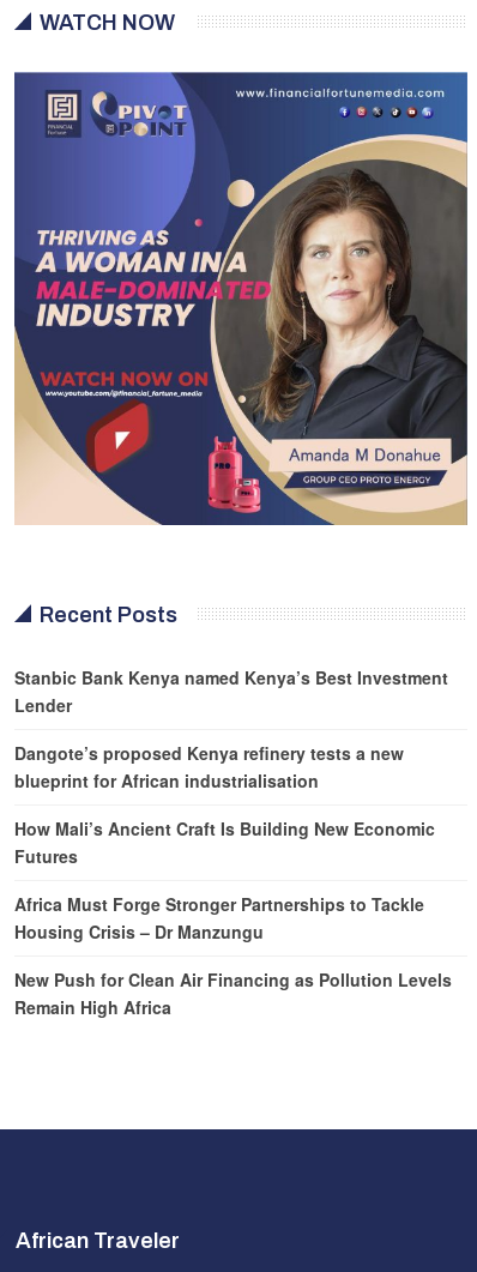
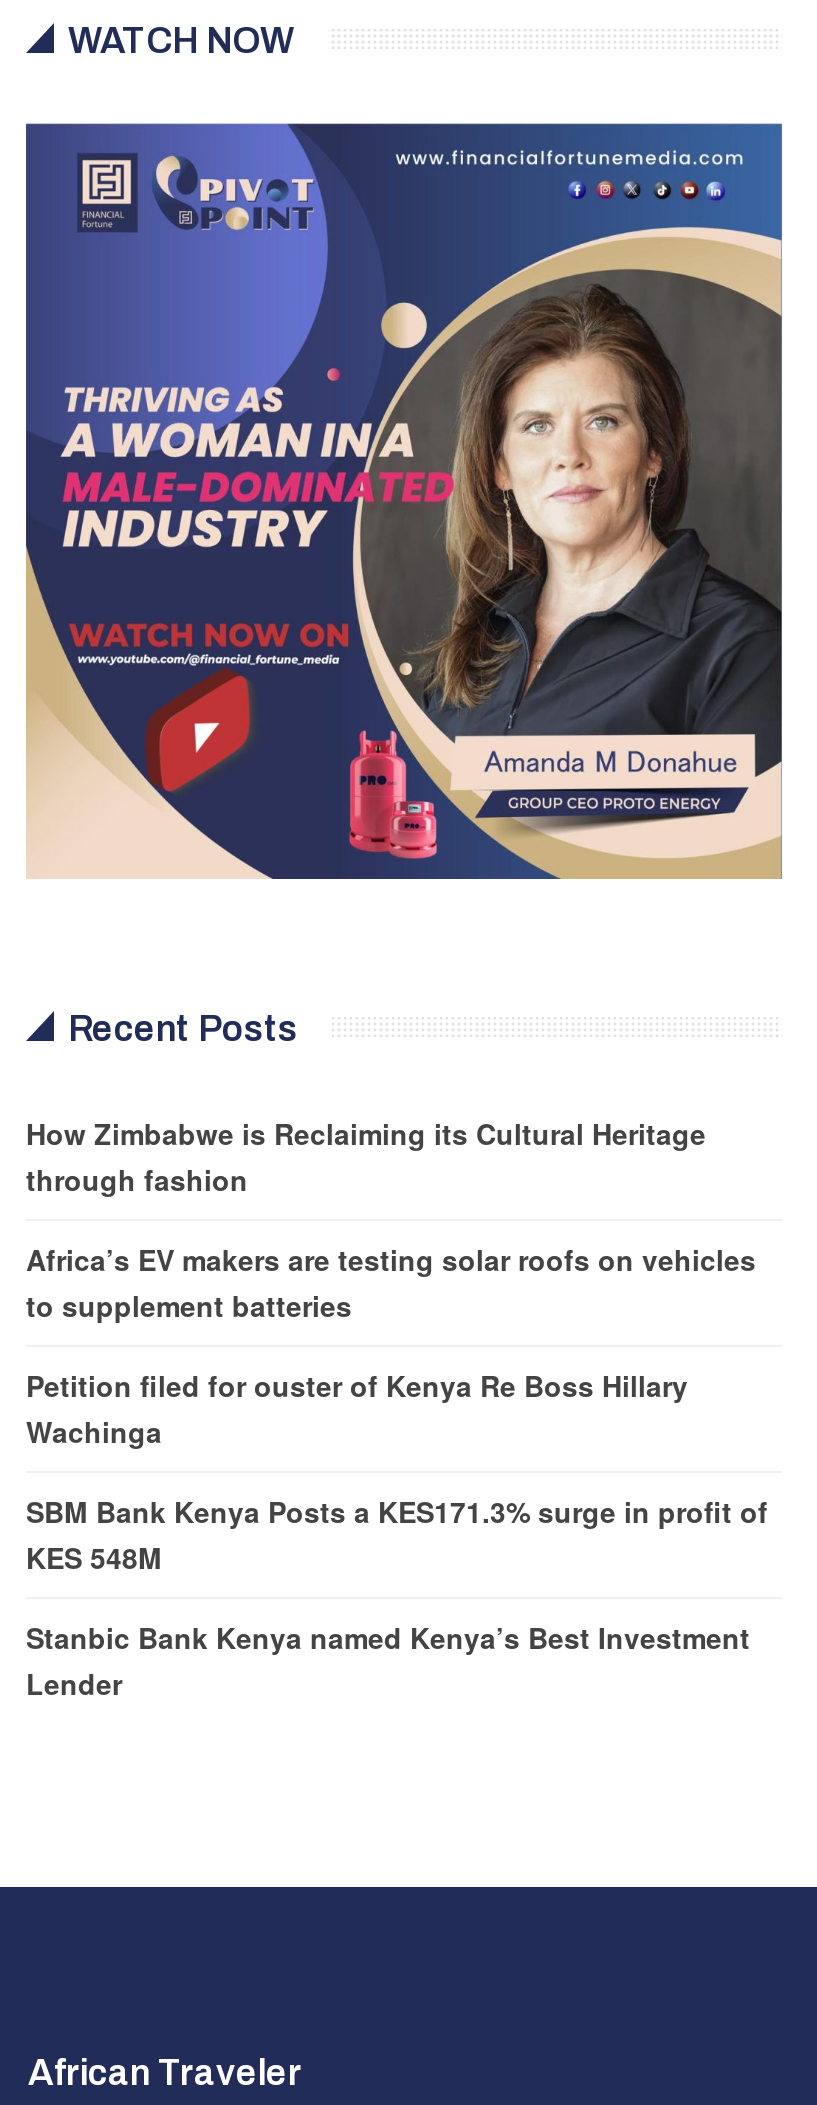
+ How Zimbabwe is Reclaiming its Cultural Heritage
+ through fashion
+ Africa’s EV makers are testing solar roofs on vehicles
+ to supplement batteries
+ Petition filed for ouster of Kenya Re Boss Hillary
+ Wachinga
+ SBM Bank Kenya Posts a KES171.3% surge in profit of
+ KES 548M

moved down: Stanbic Bank Kenya named Kenya’s Best Investment | Lender

- Dangote’s proposed Kenya refinery tests a new
- blueprint for African industrialisation
- How Mali’s Ancient Craft Is Building New Economic
- Futures
- Africa Must Forge Stronger Partnerships to Tackle
- Housing Crisis – Dr Manzungu
- New Push for Clean Air Financing as Pollution Levels
- Remain High Africa
